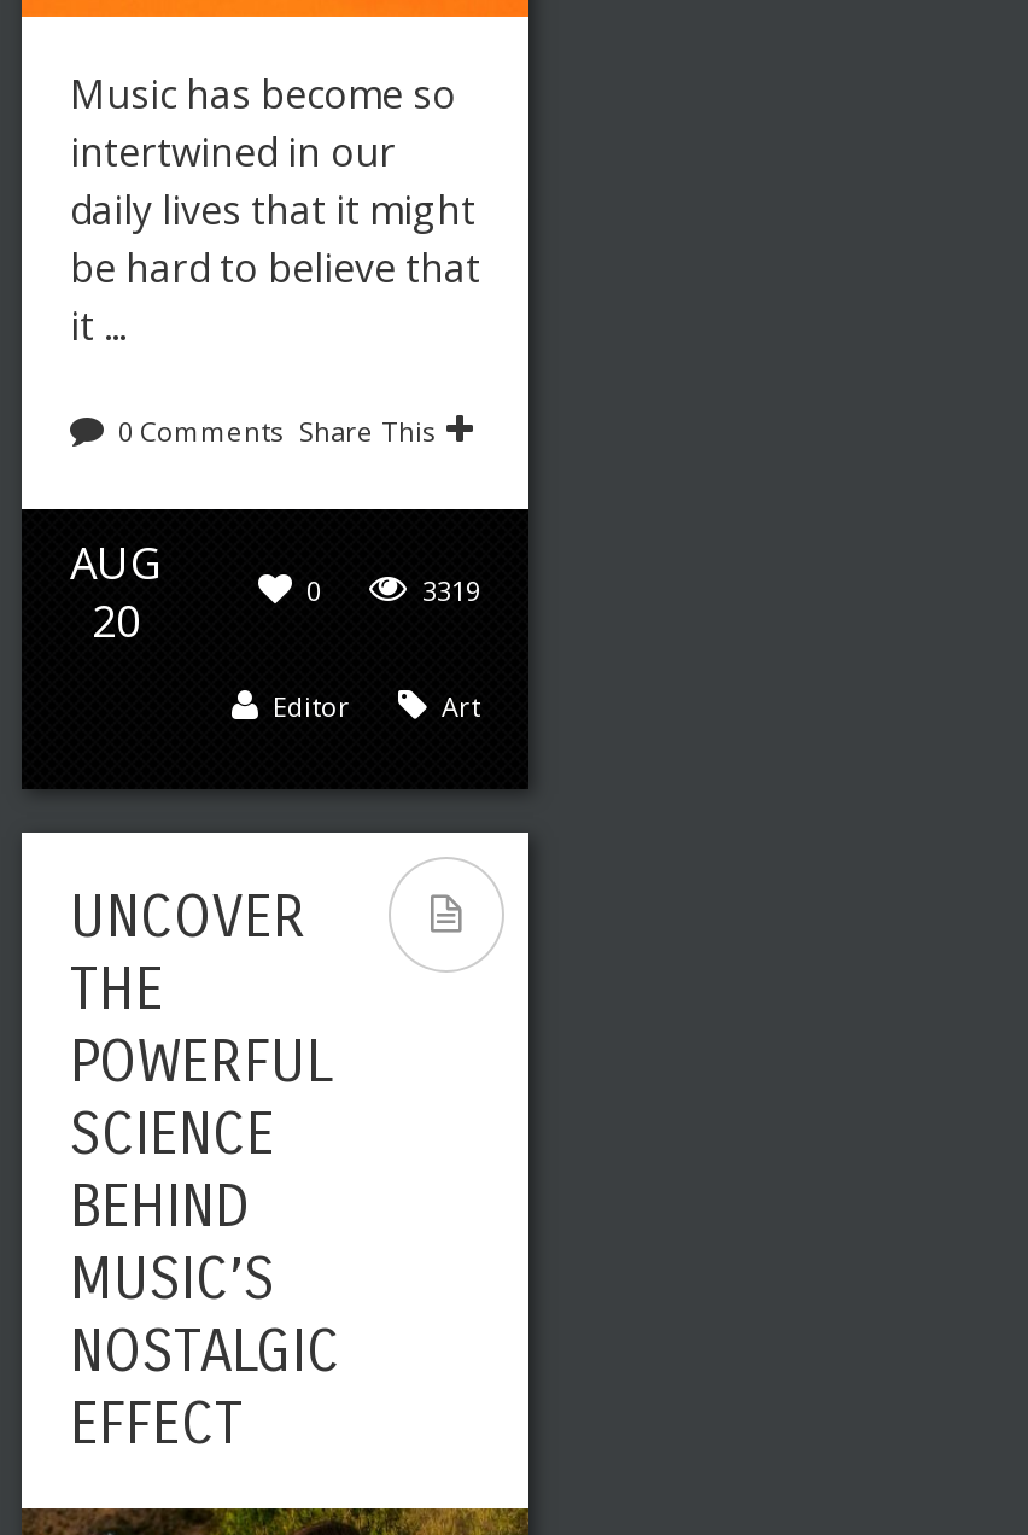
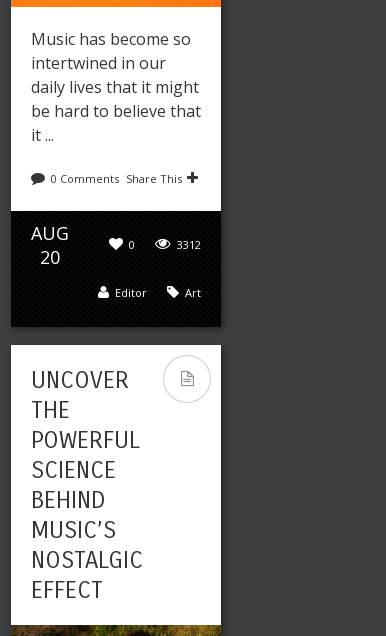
- 3319
+ 3312
